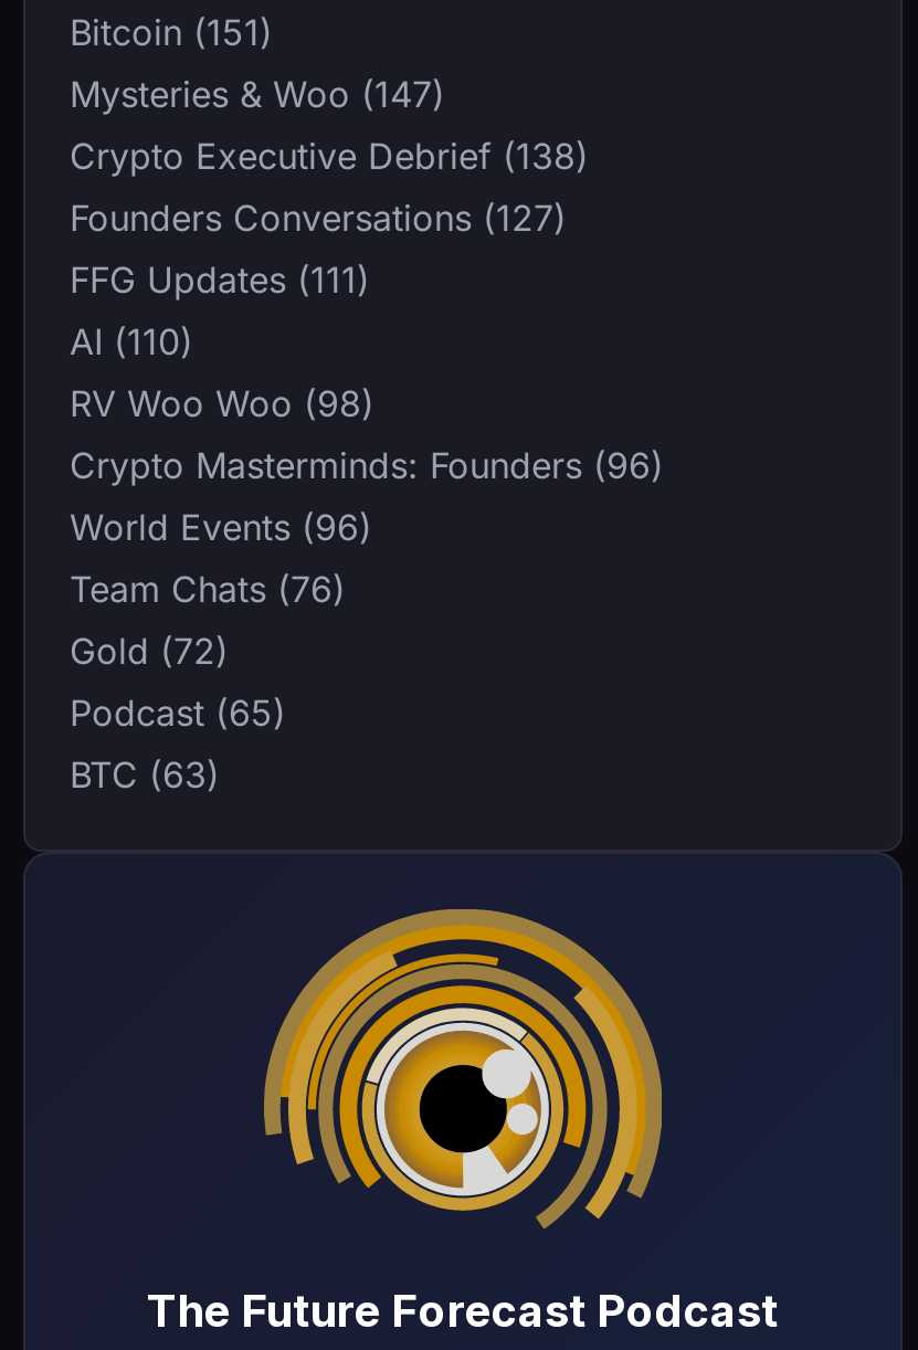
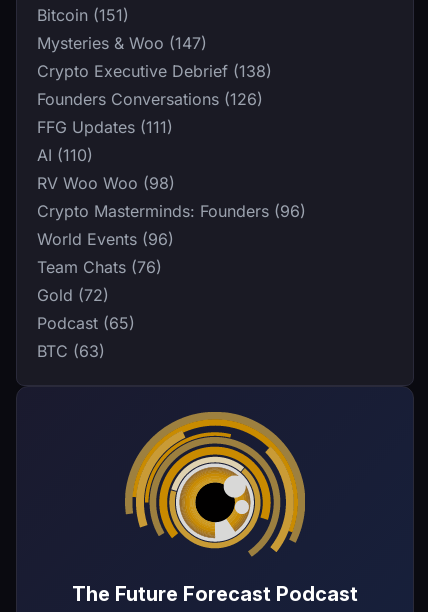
- Founders Conversations (127)
+ Founders Conversations (126)
